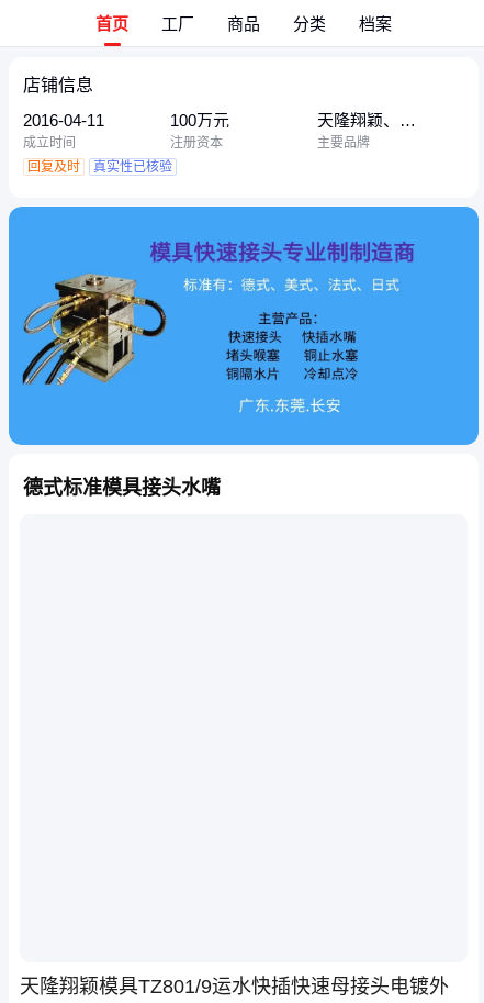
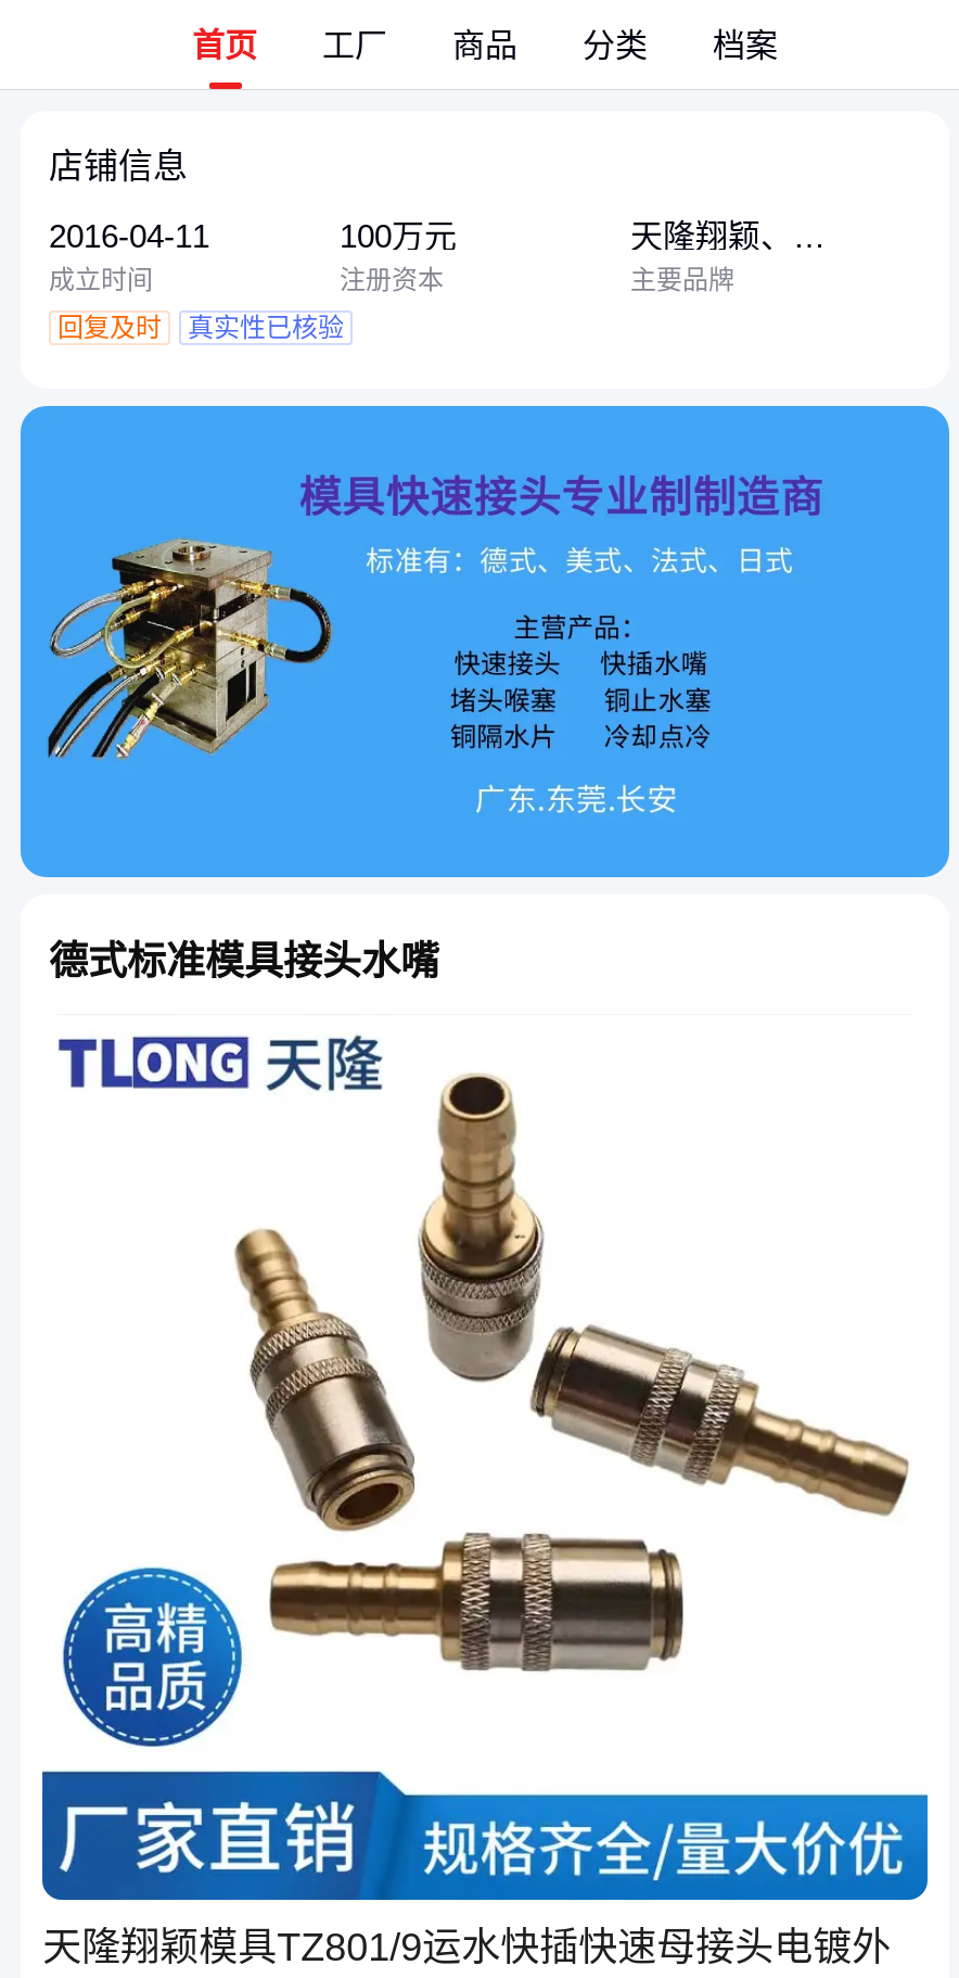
+ [image]

+ [image]
